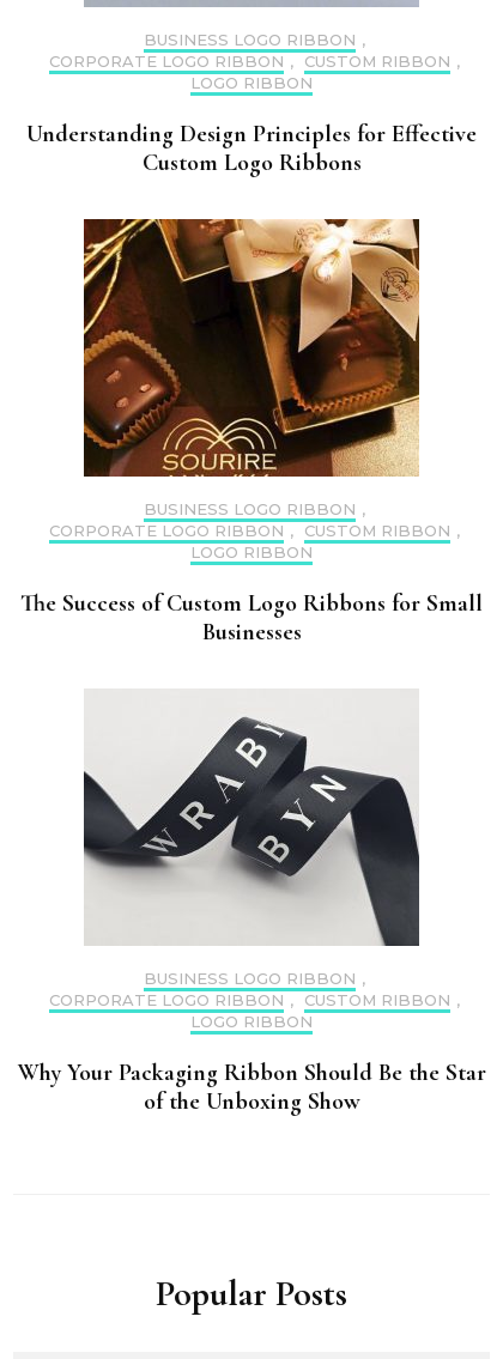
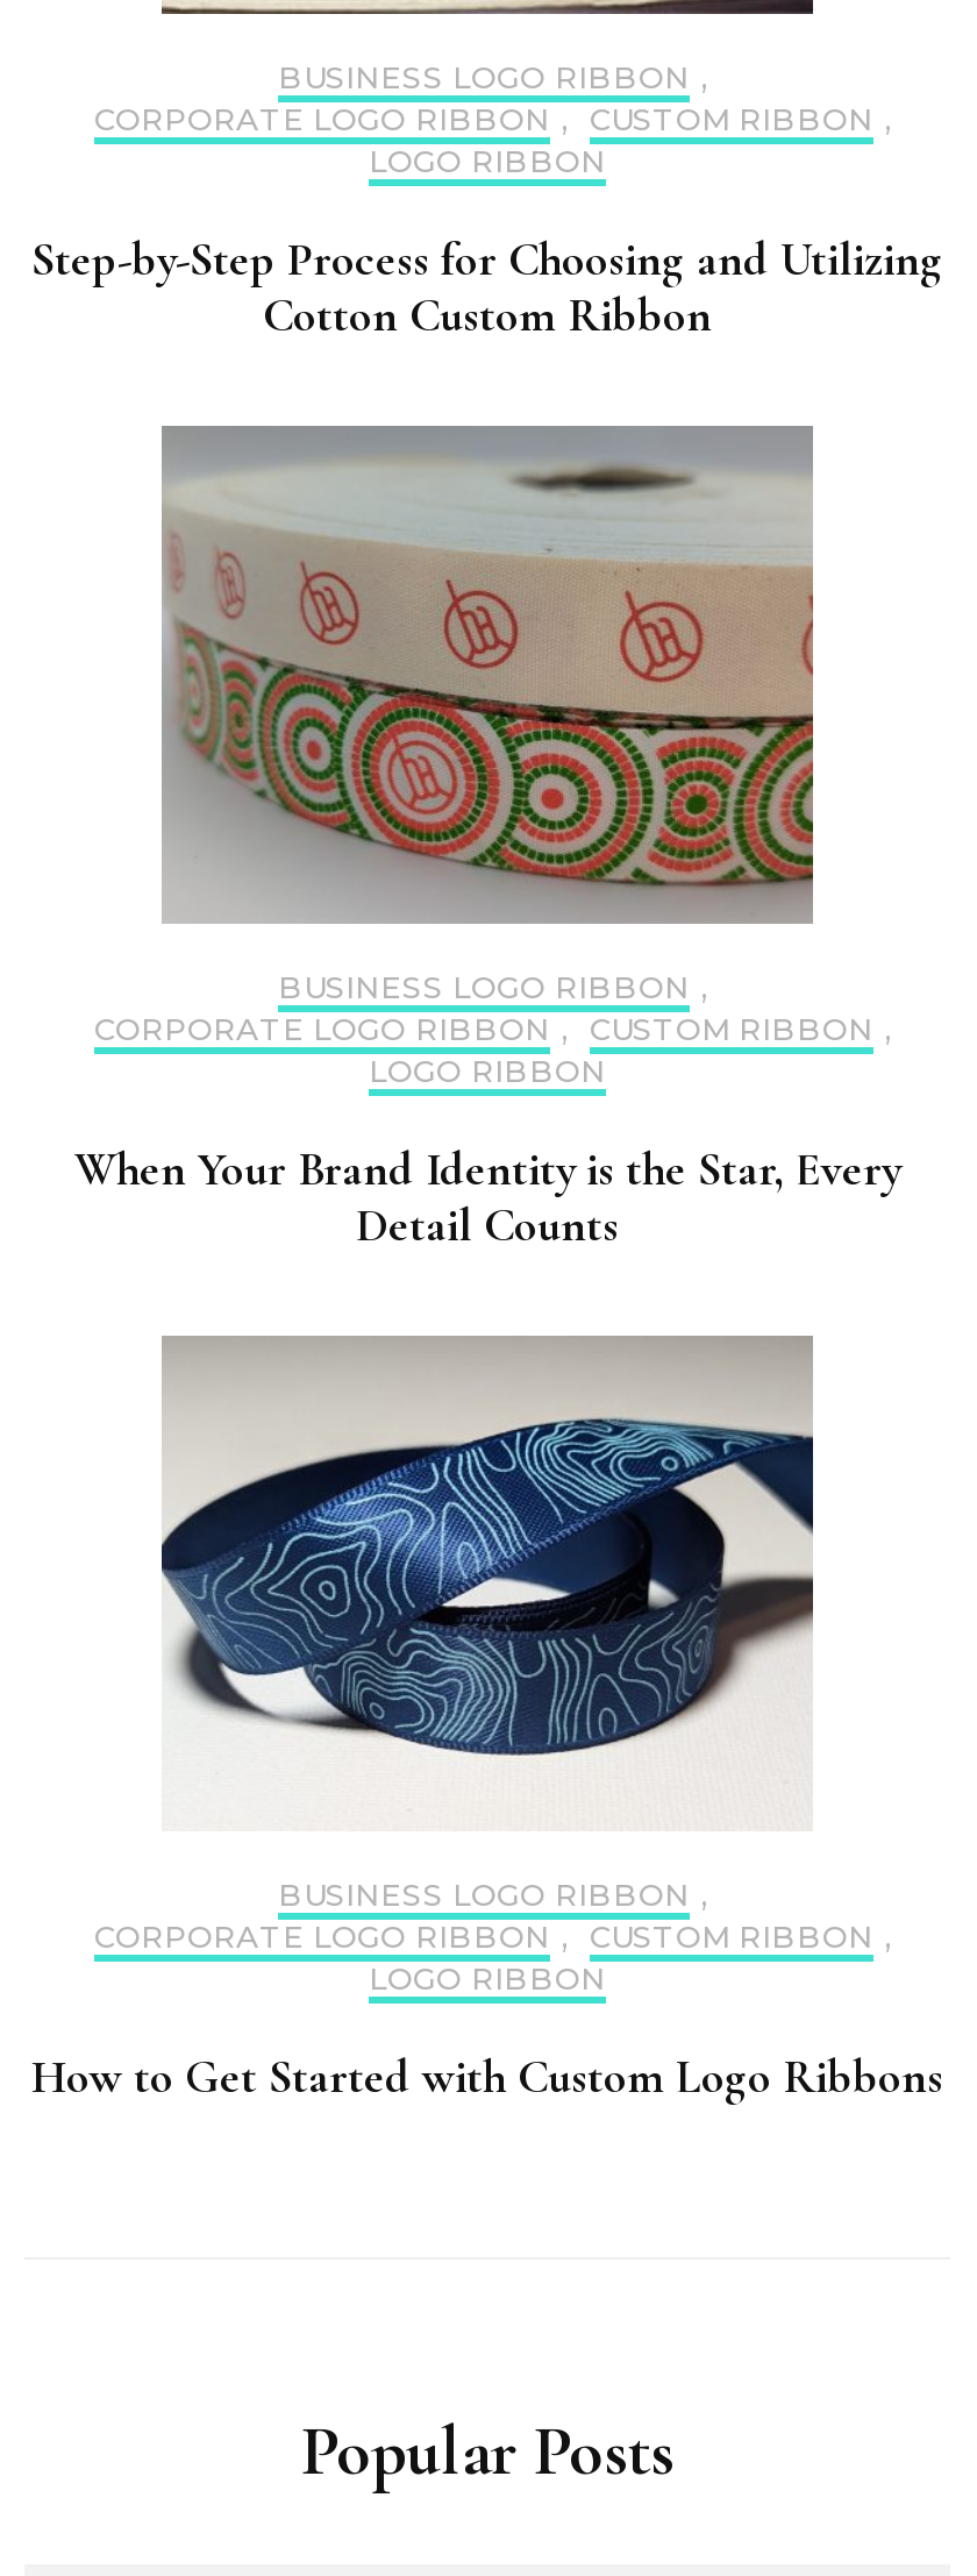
- Understanding Design Principles for Effective
- Custom Logo Ribbons
+ Step-by-Step Process for Choosing and Utilizing
+ Cotton Custom Ribbon

- [image]
+ [image]

- The Success of Custom Logo Ribbons for Small
- Businesses
+ When Your Brand Identity is the Star, Every
+ Detail Counts

- [image]
+ [image]

- Why Your Packaging Ribbon Should Be the Star
- of the Unboxing Show
+ How to Get Started with Custom Logo Ribbons
